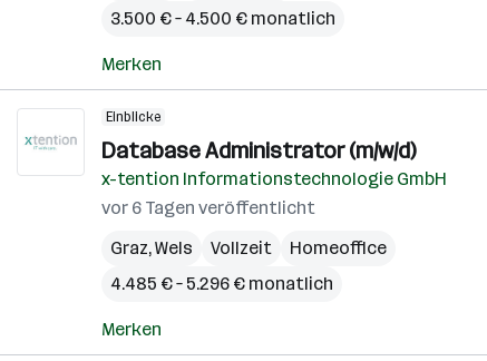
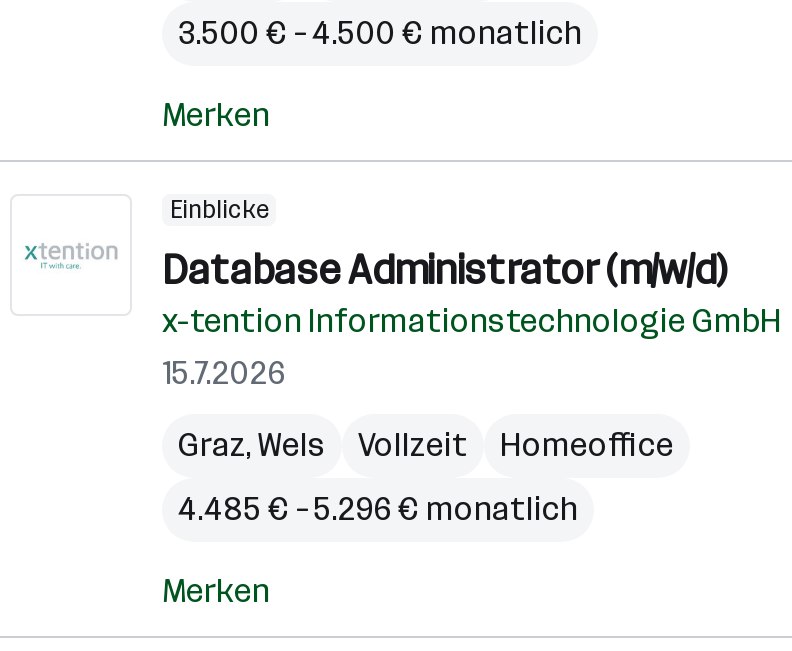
- vor 6 Tagen veröffentlicht
+ 15.7.2026
